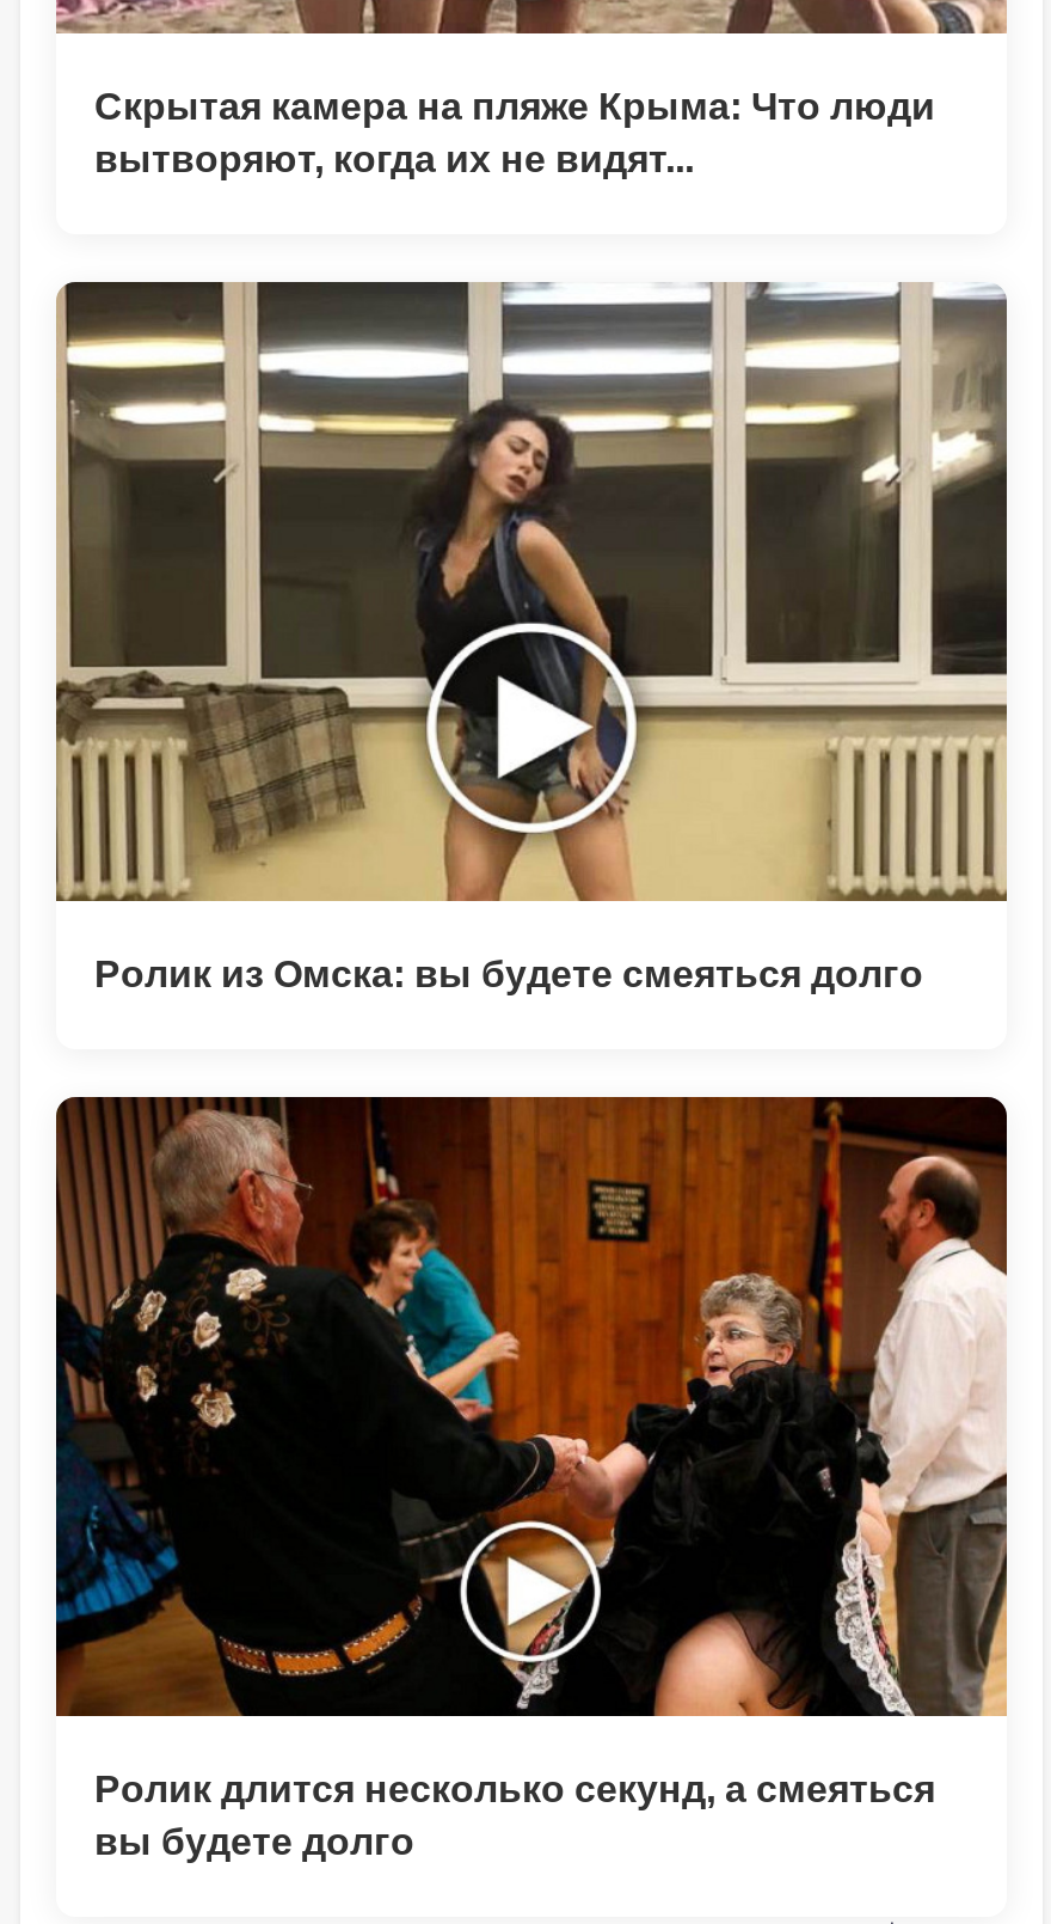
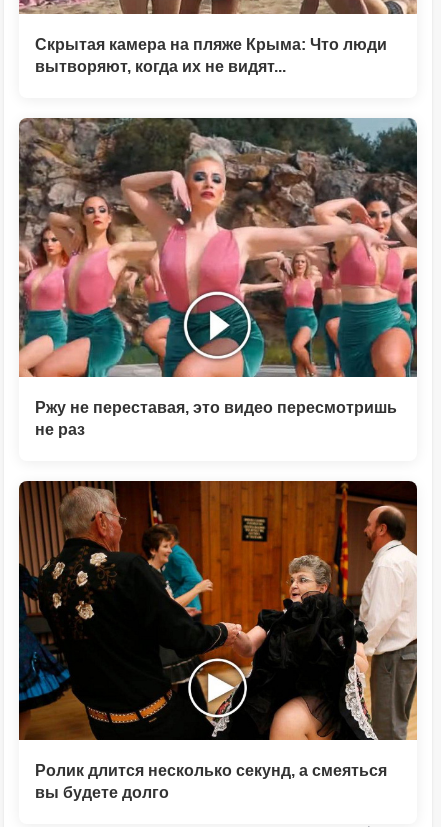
- [image]
- Ролик из Омска: вы будете смеяться долго
+ [image]
+ Ржу не переставая, это видео пересмотришь
+ не раз
